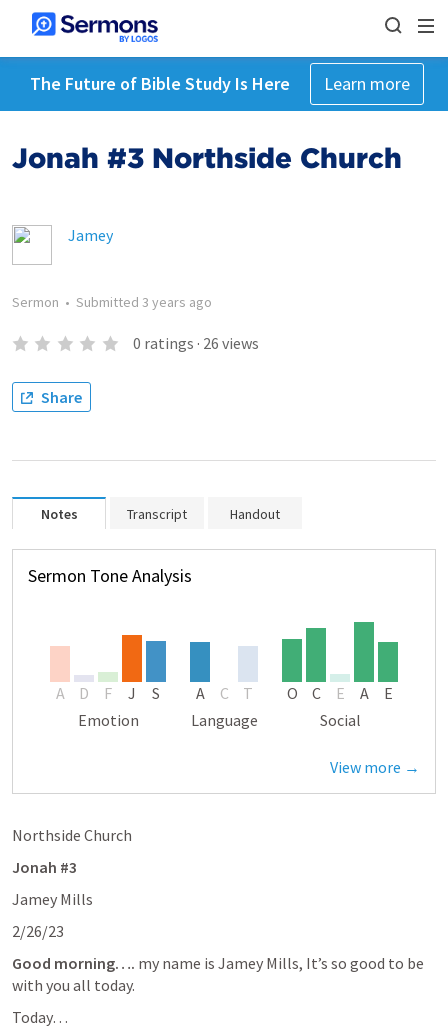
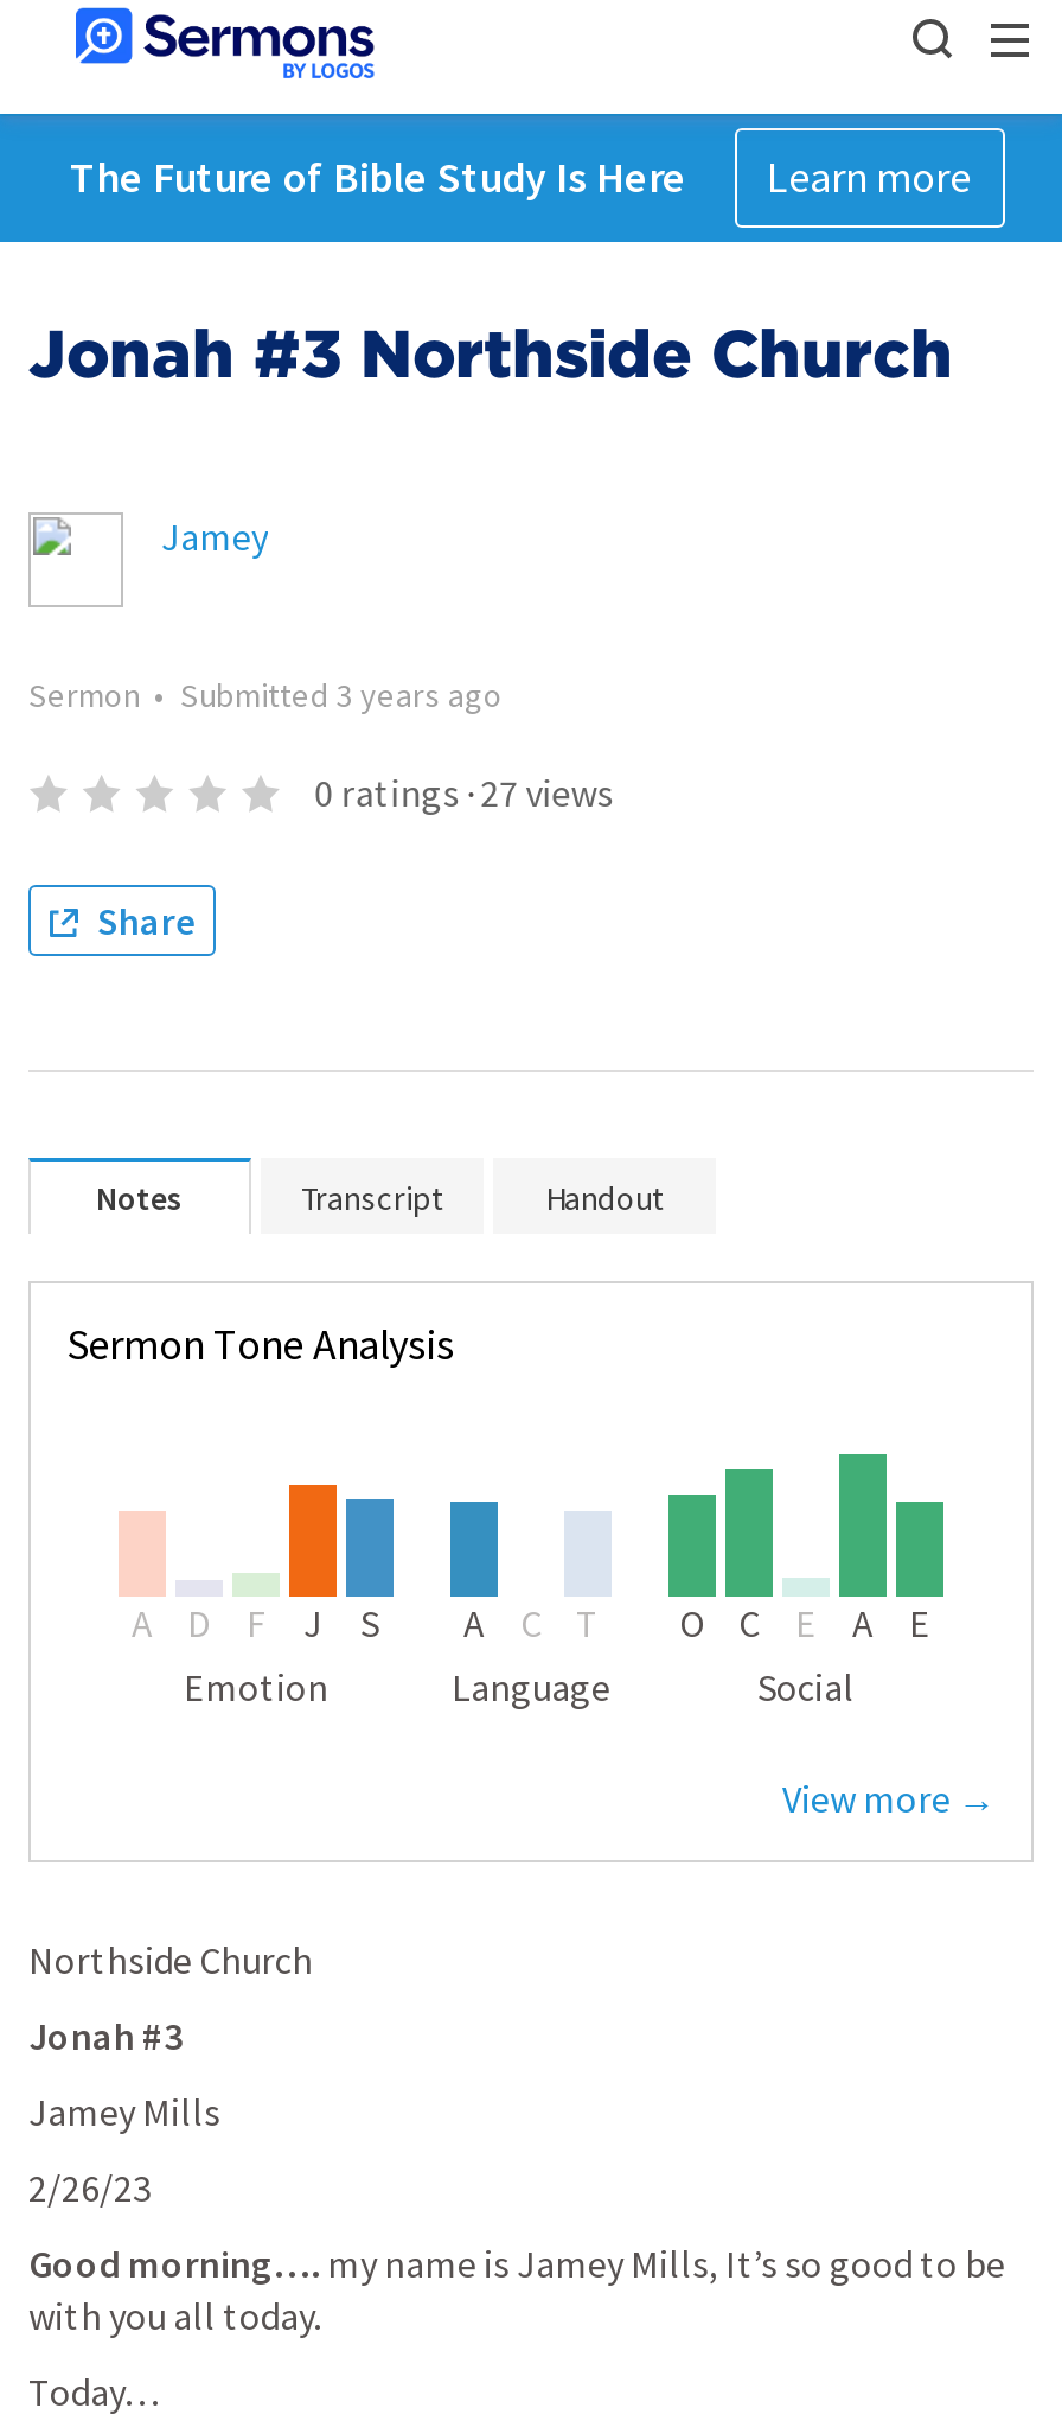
- 0 ratings · 26 views
+ 0 ratings · 27 views
